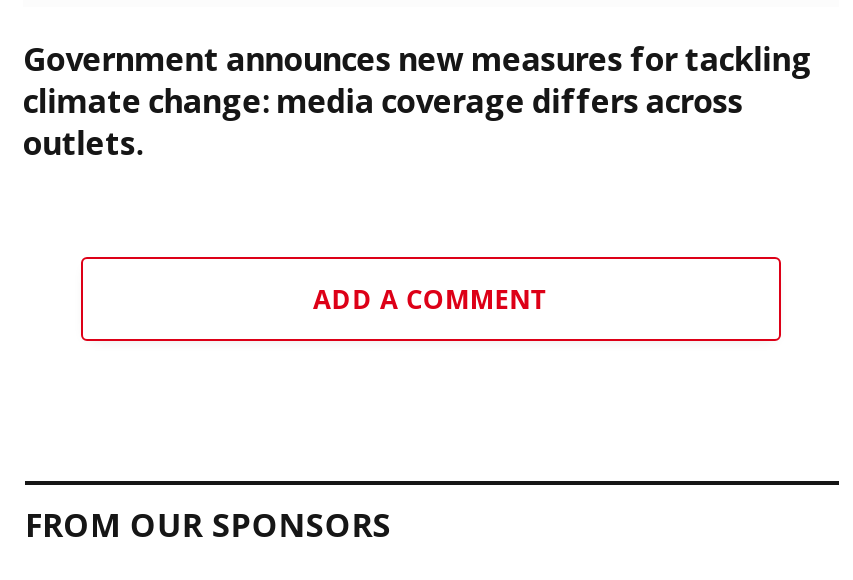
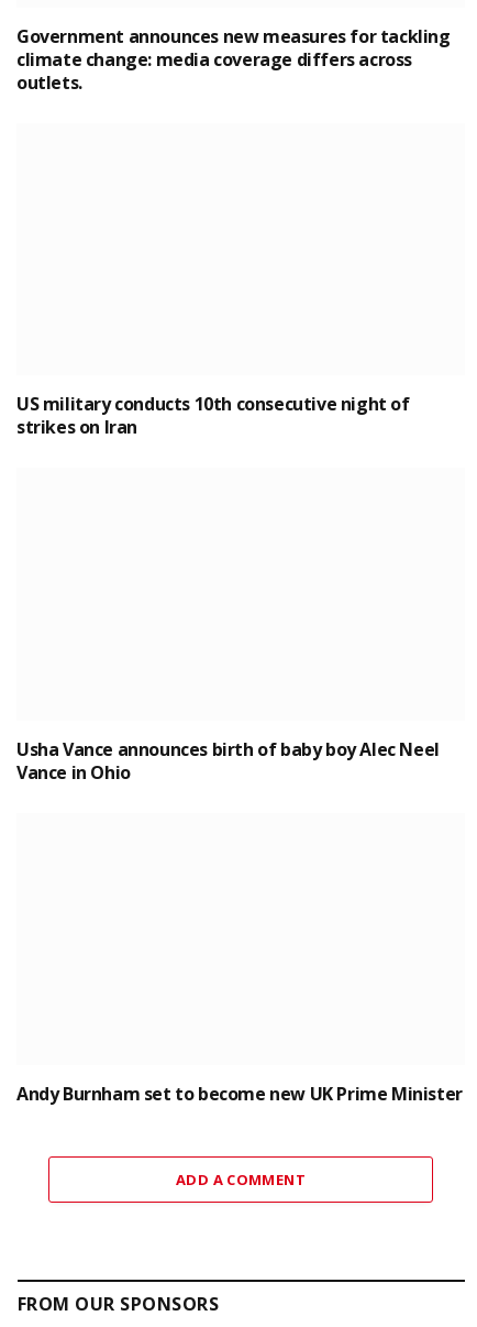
+ US military conducts 10th consecutive night of
+ strikes on Iran

+ Usha Vance announces birth of baby boy Alec Neel
+ Vance in Ohio

+ Andy Burnham set to become new UK Prime Minister
